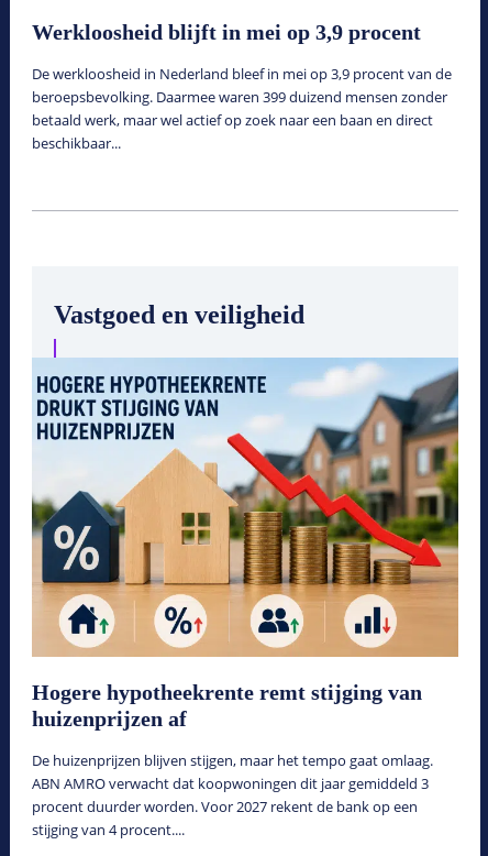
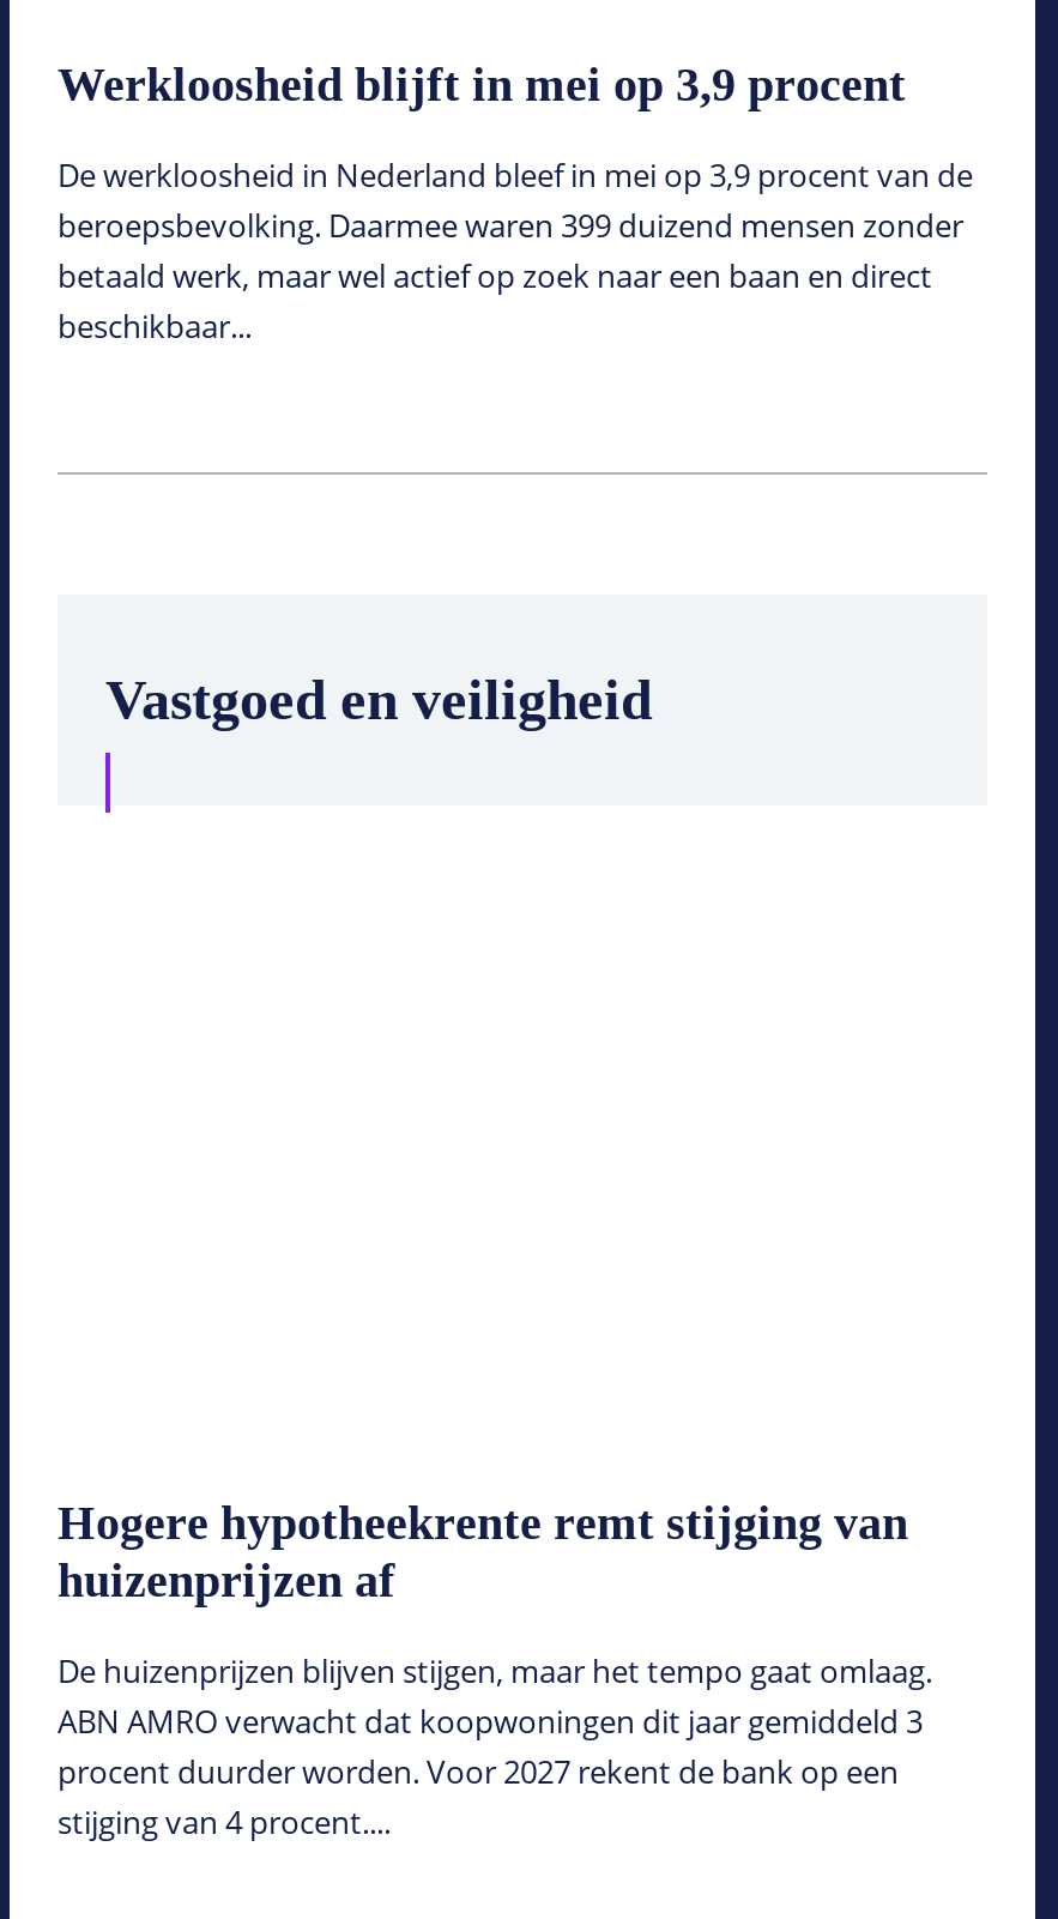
- [image]
